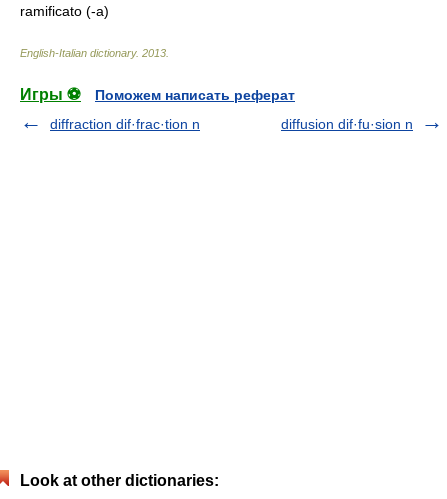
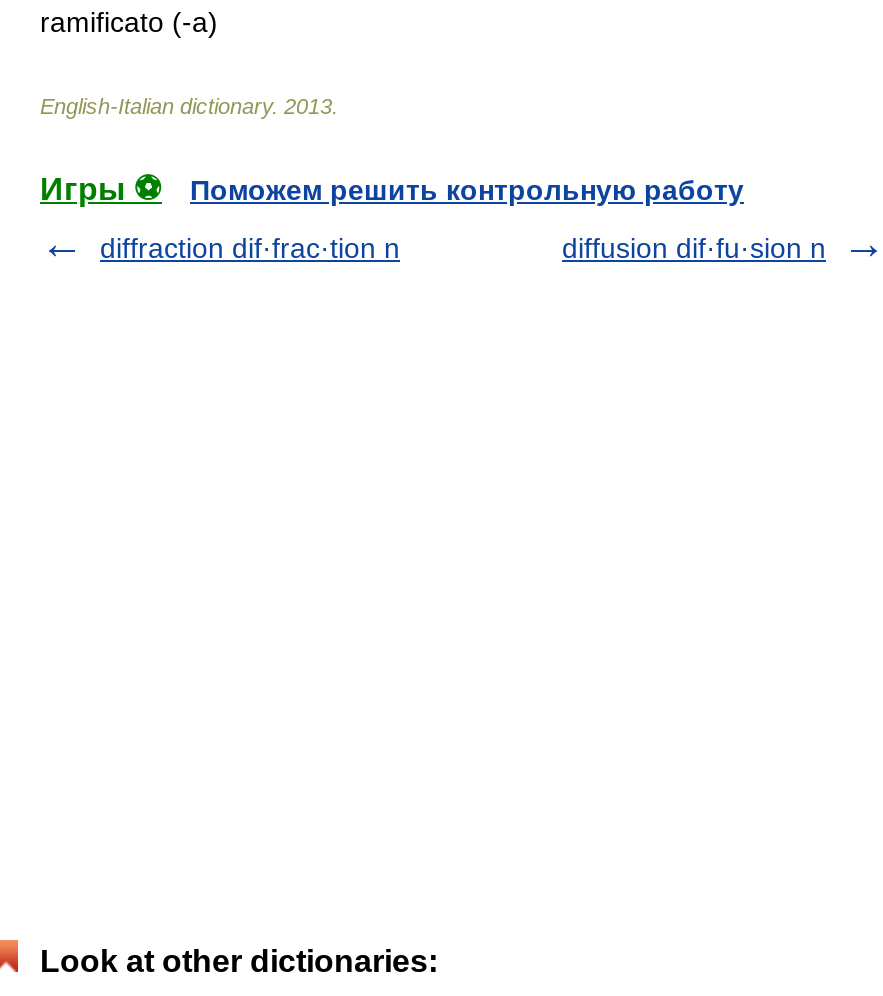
- Поможем написать реферат
+ Поможем решить контрольную работу
